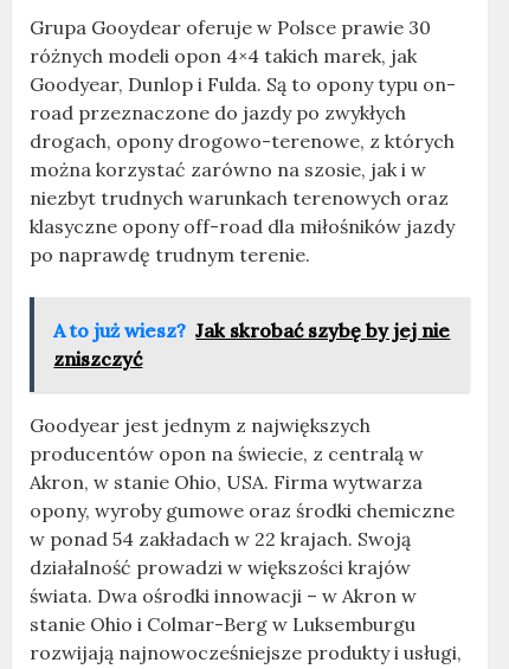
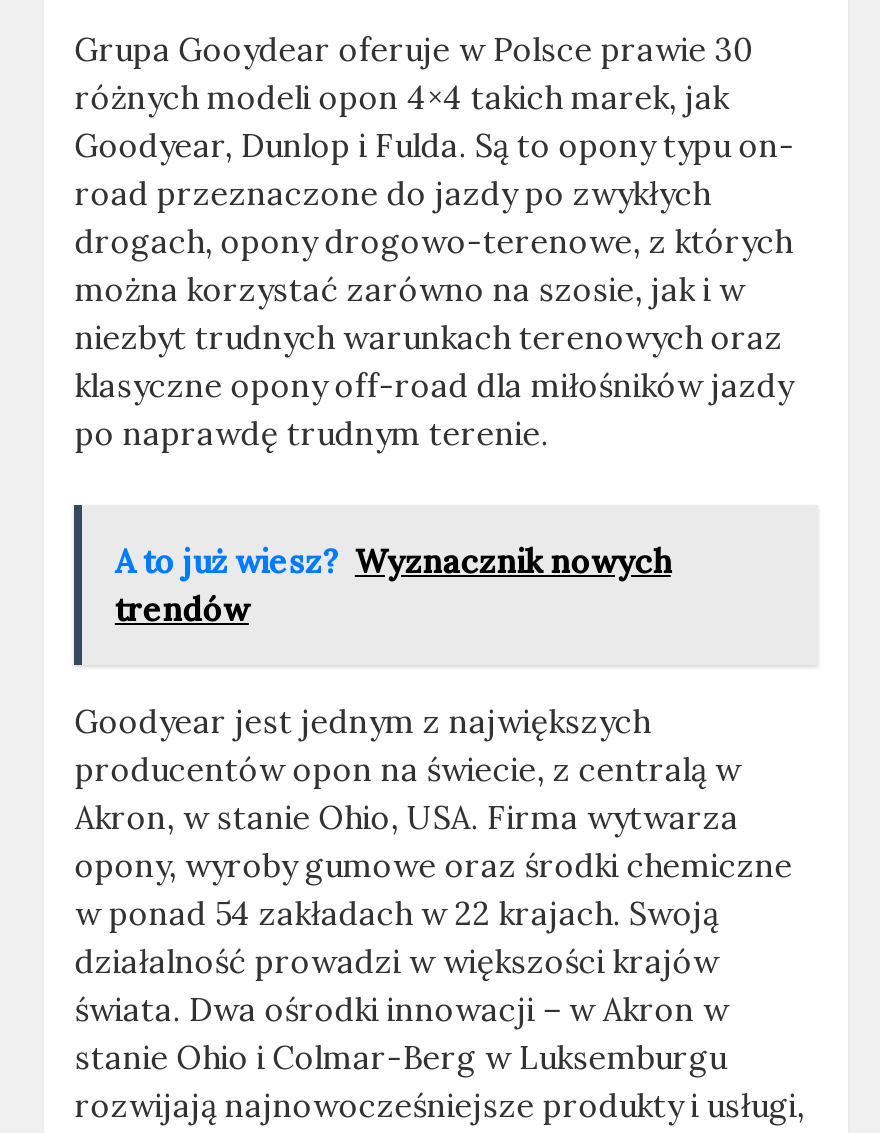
- A to już wiesz? Jak skrobać szybę by jej nie
- zniszczyć
+ A to już wiesz? Wyznacznik nowych
+ trendów
